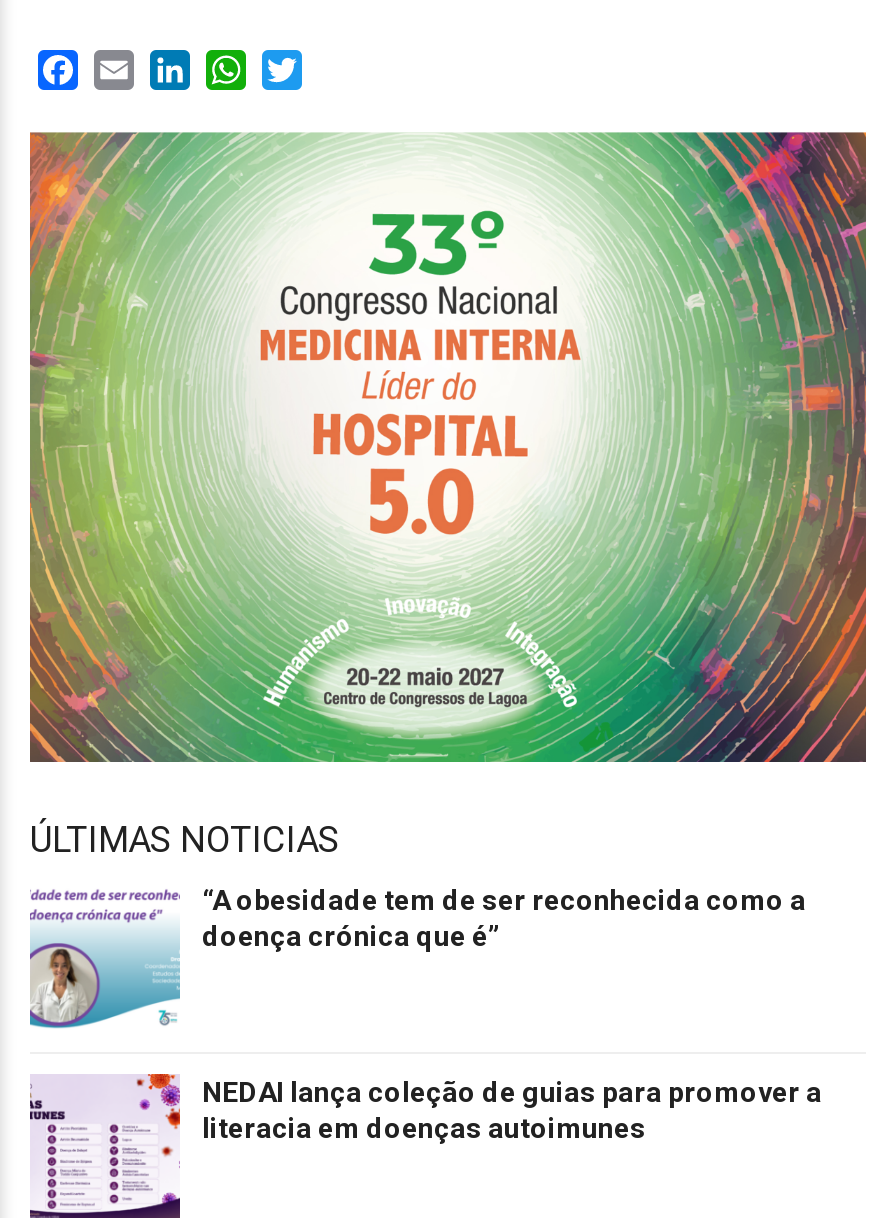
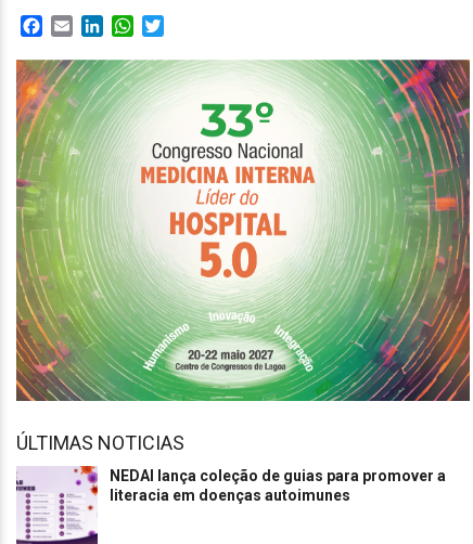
- [image]
- “A obesidade tem de ser reconhecida como a
- doença crónica que é”
